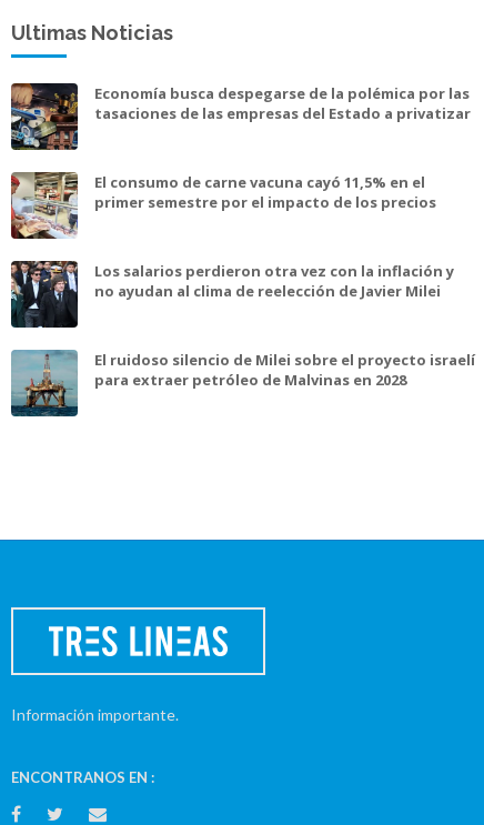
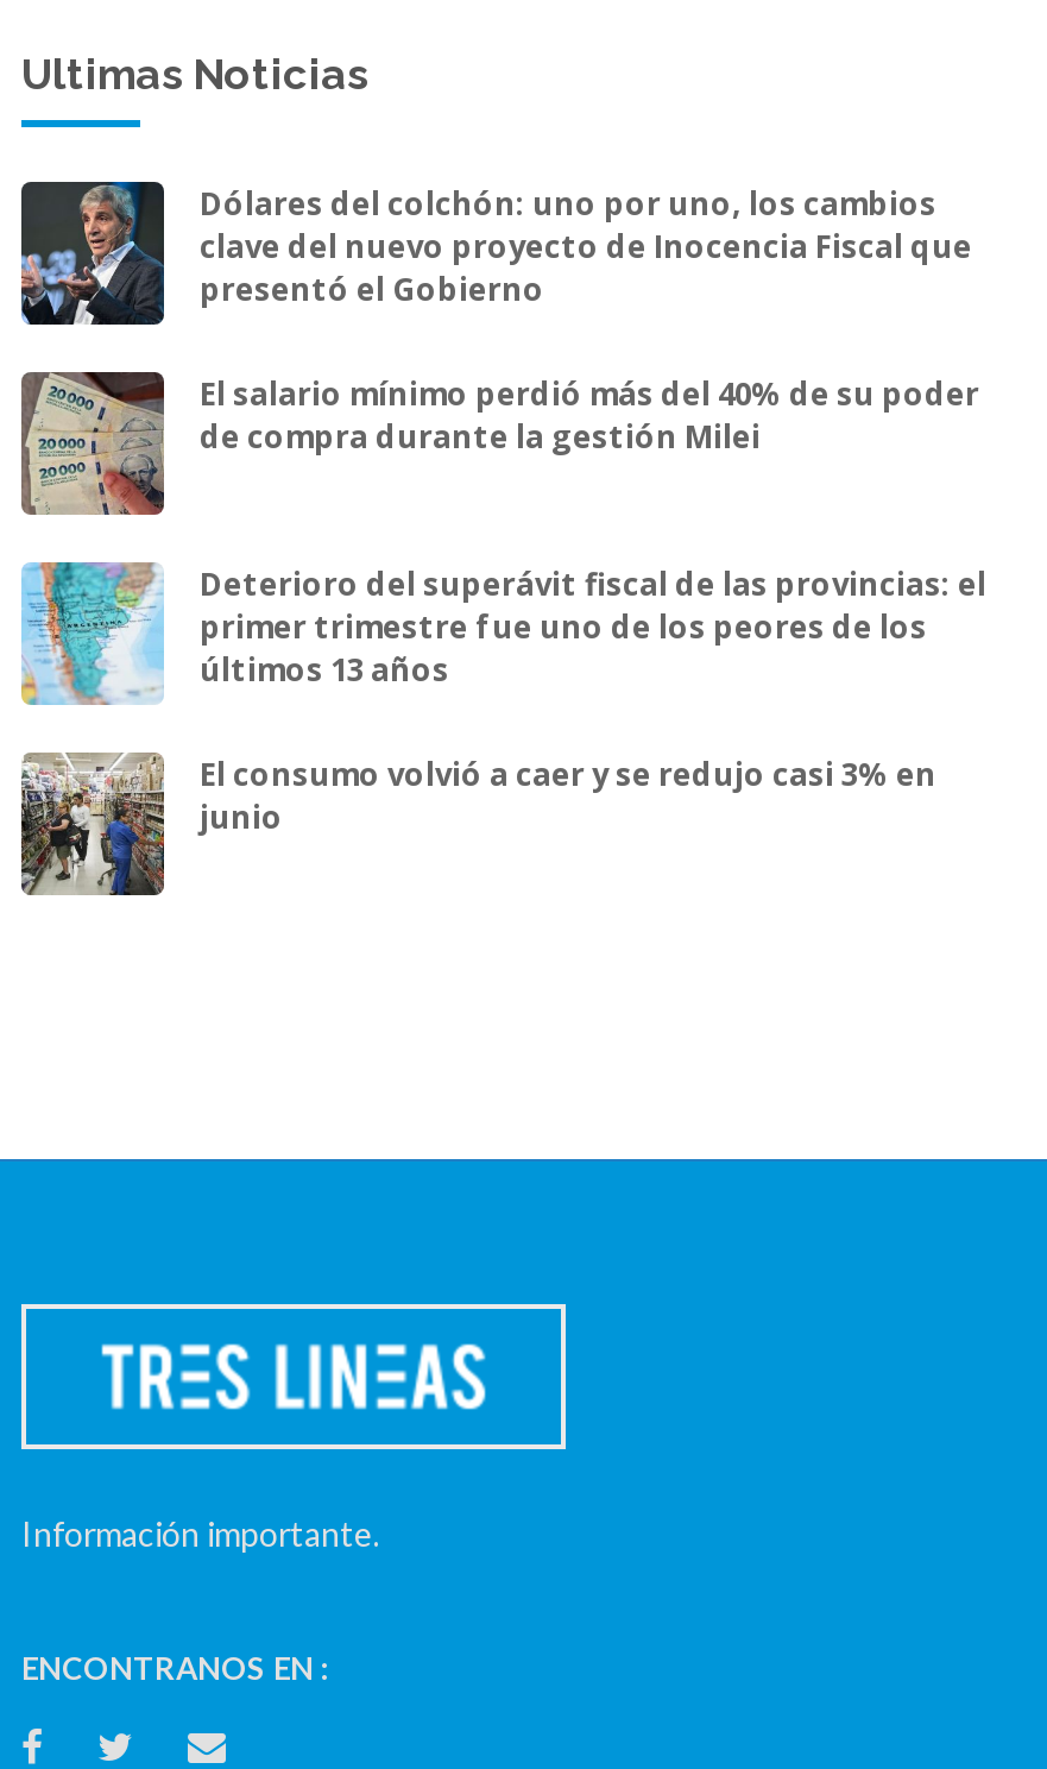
- [image]
- Economía busca despegarse de la polémica por las
- tasaciones de las empresas del Estado a privatizar
+ [image]
+ Dólares del colchón: uno por uno, los cambios
+ clave del nuevo proyecto de Inocencia Fiscal que
+ presentó el Gobierno

- [image]
- El consumo de carne vacuna cayó 11,5% en el
- primer semestre por el impacto de los precios
+ [image]
+ El salario mínimo perdió más del 40% de su poder
+ de compra durante la gestión Milei

- [image]
- Los salarios perdieron otra vez con la inflación y
- no ayudan al clima de reelección de Javier Milei
+ [image]
+ Deterioro del superávit fiscal de las provincias: el
+ primer trimestre fue uno de los peores de los
+ últimos 13 años

- [image]
- El ruidoso silencio de Milei sobre el proyecto israelí
- para extraer petróleo de Malvinas en 2028
+ [image]
+ El consumo volvió a caer y se redujo casi 3% en
+ junio
